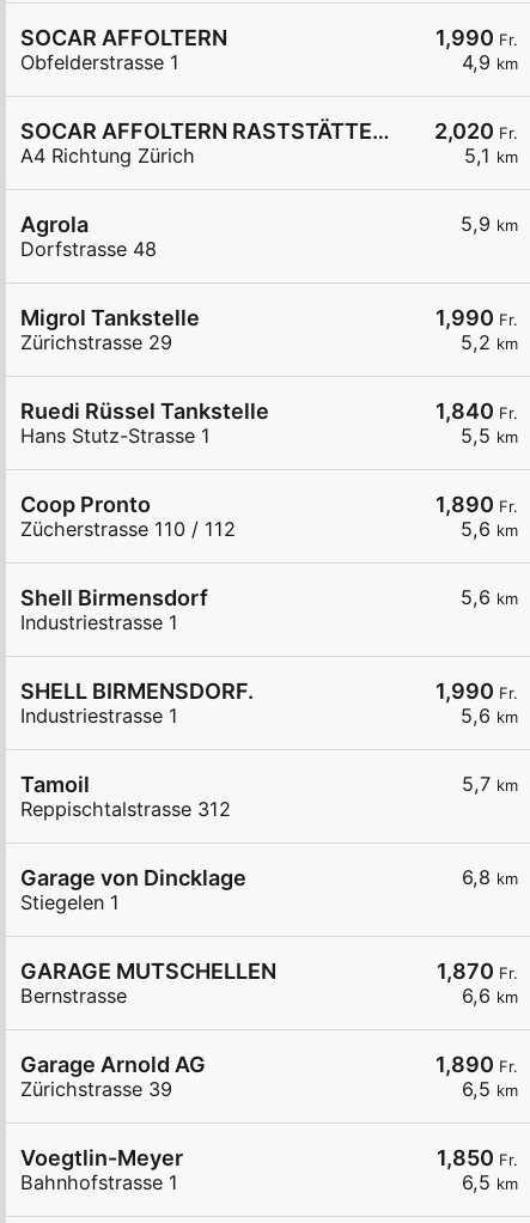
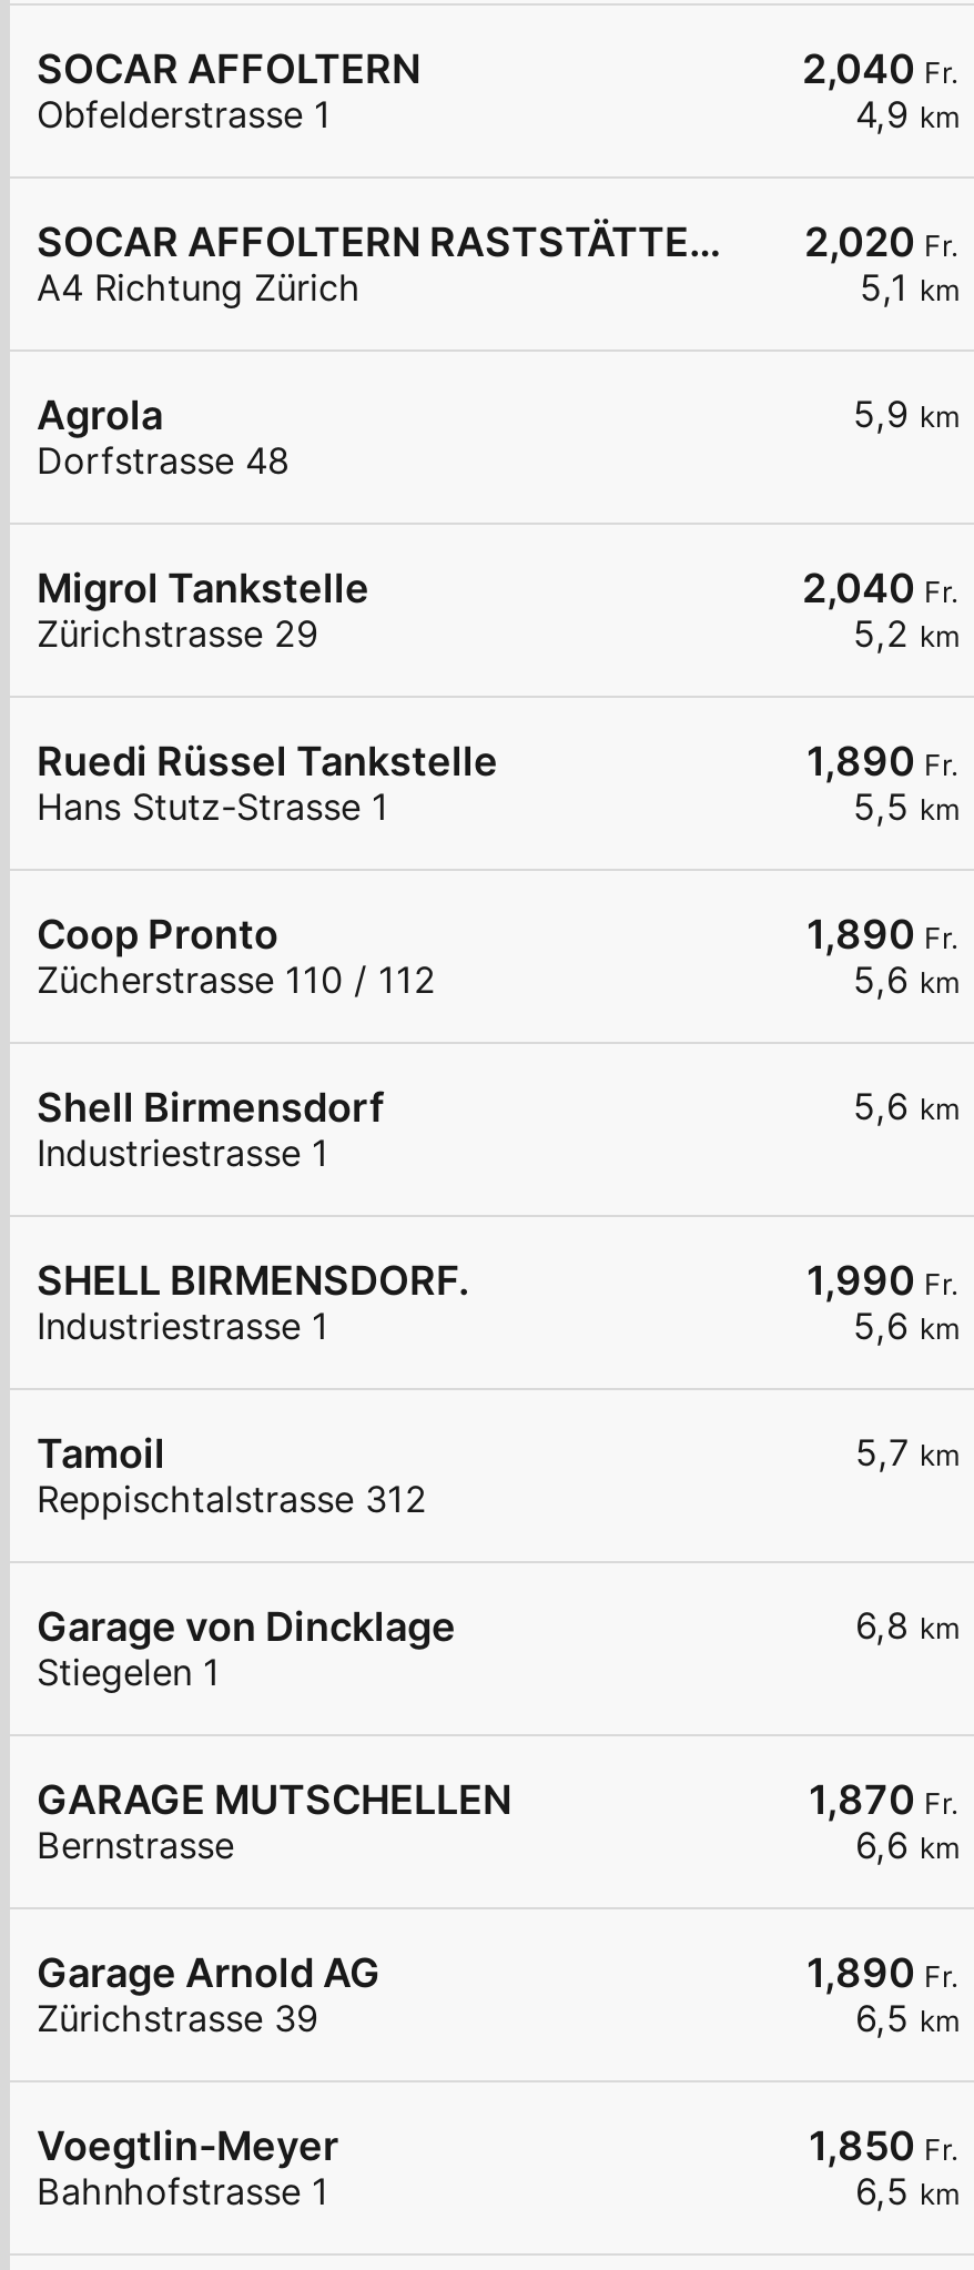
- 1,990 Fr.
+ 2,040 Fr.

- 1,990 Fr.
+ 2,040 Fr.

- 1,840 Fr.
+ 1,890 Fr.
